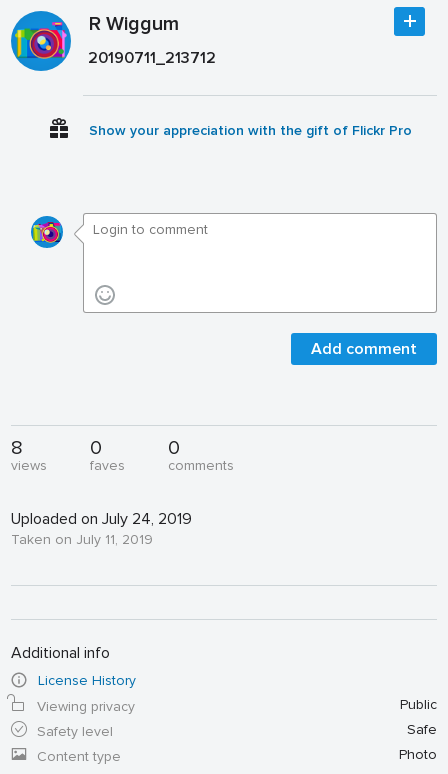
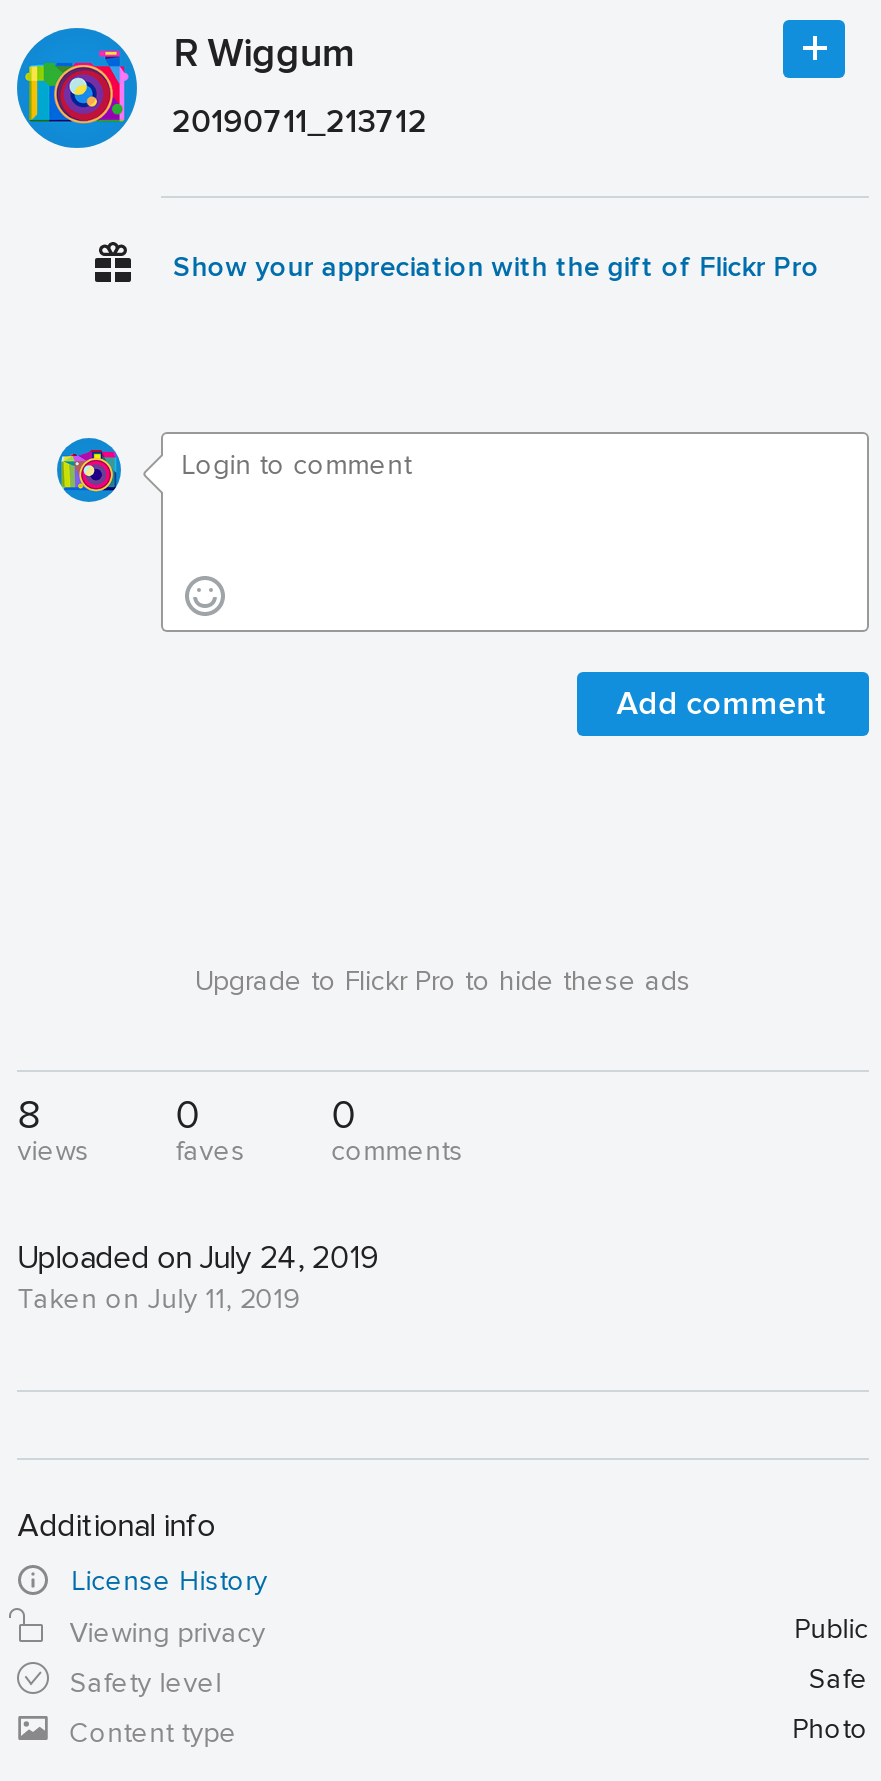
+ Upgrade to Flickr Pro to hide these ads
